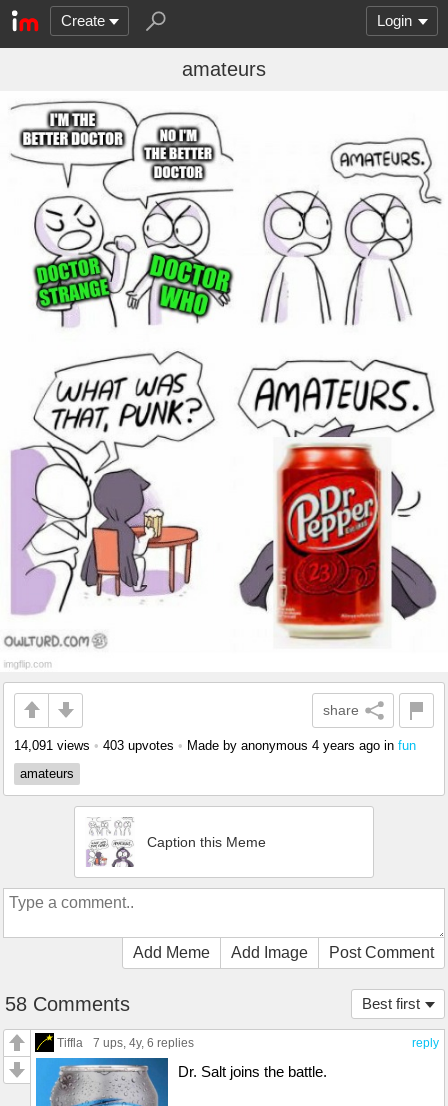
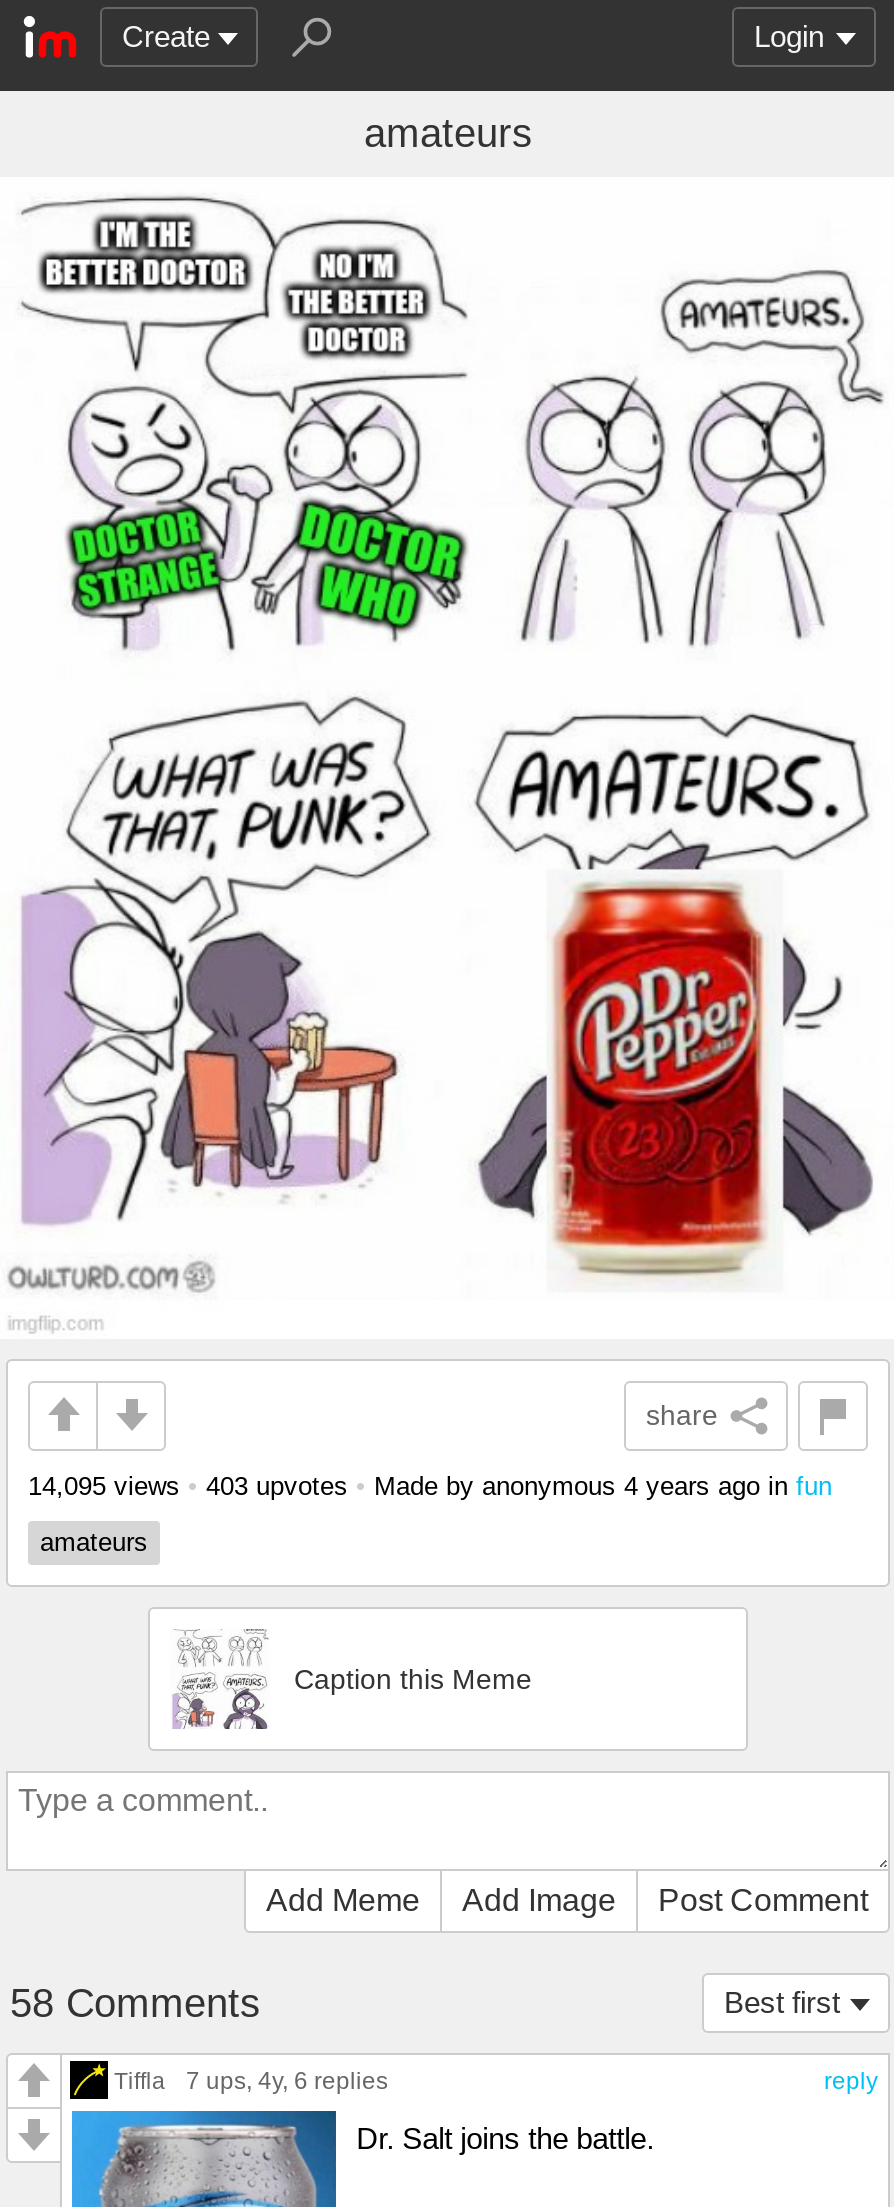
- 14,091 views • 403 upvotes • Made by anonymous 4 years ago in fun
+ 14,095 views • 403 upvotes • Made by anonymous 4 years ago in fun
